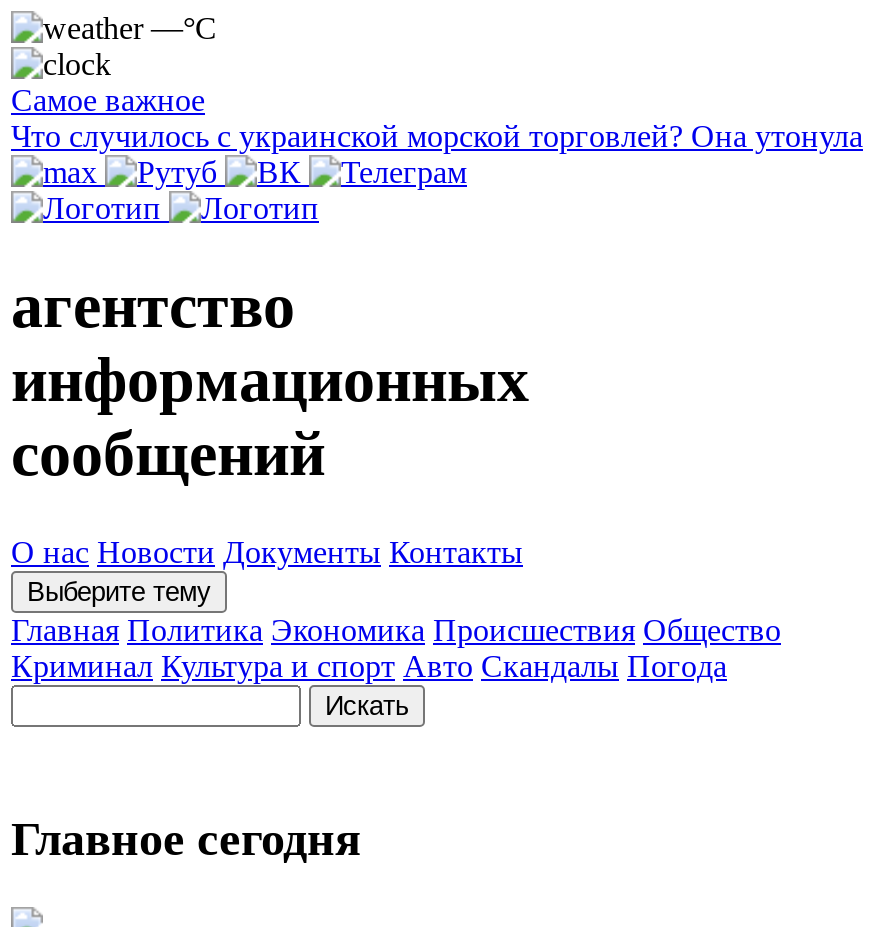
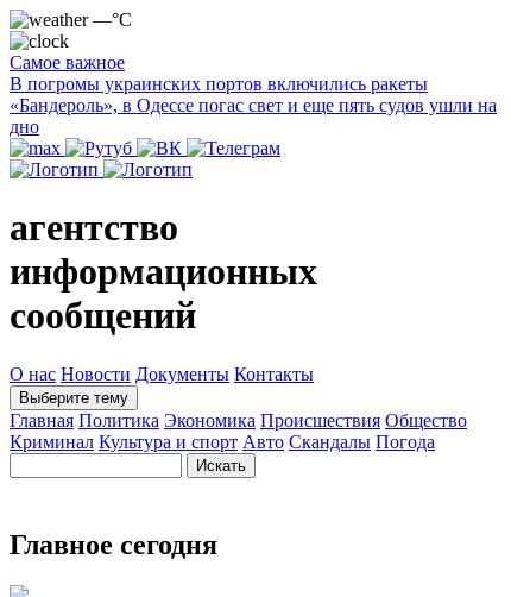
- Что случилось с украинской морской торговлей? Она утонула
+ В погромы украинских портов включились ракеты
+ «Бандероль», в Одессе погас свет и еще пять судов ушли на
+ дно
